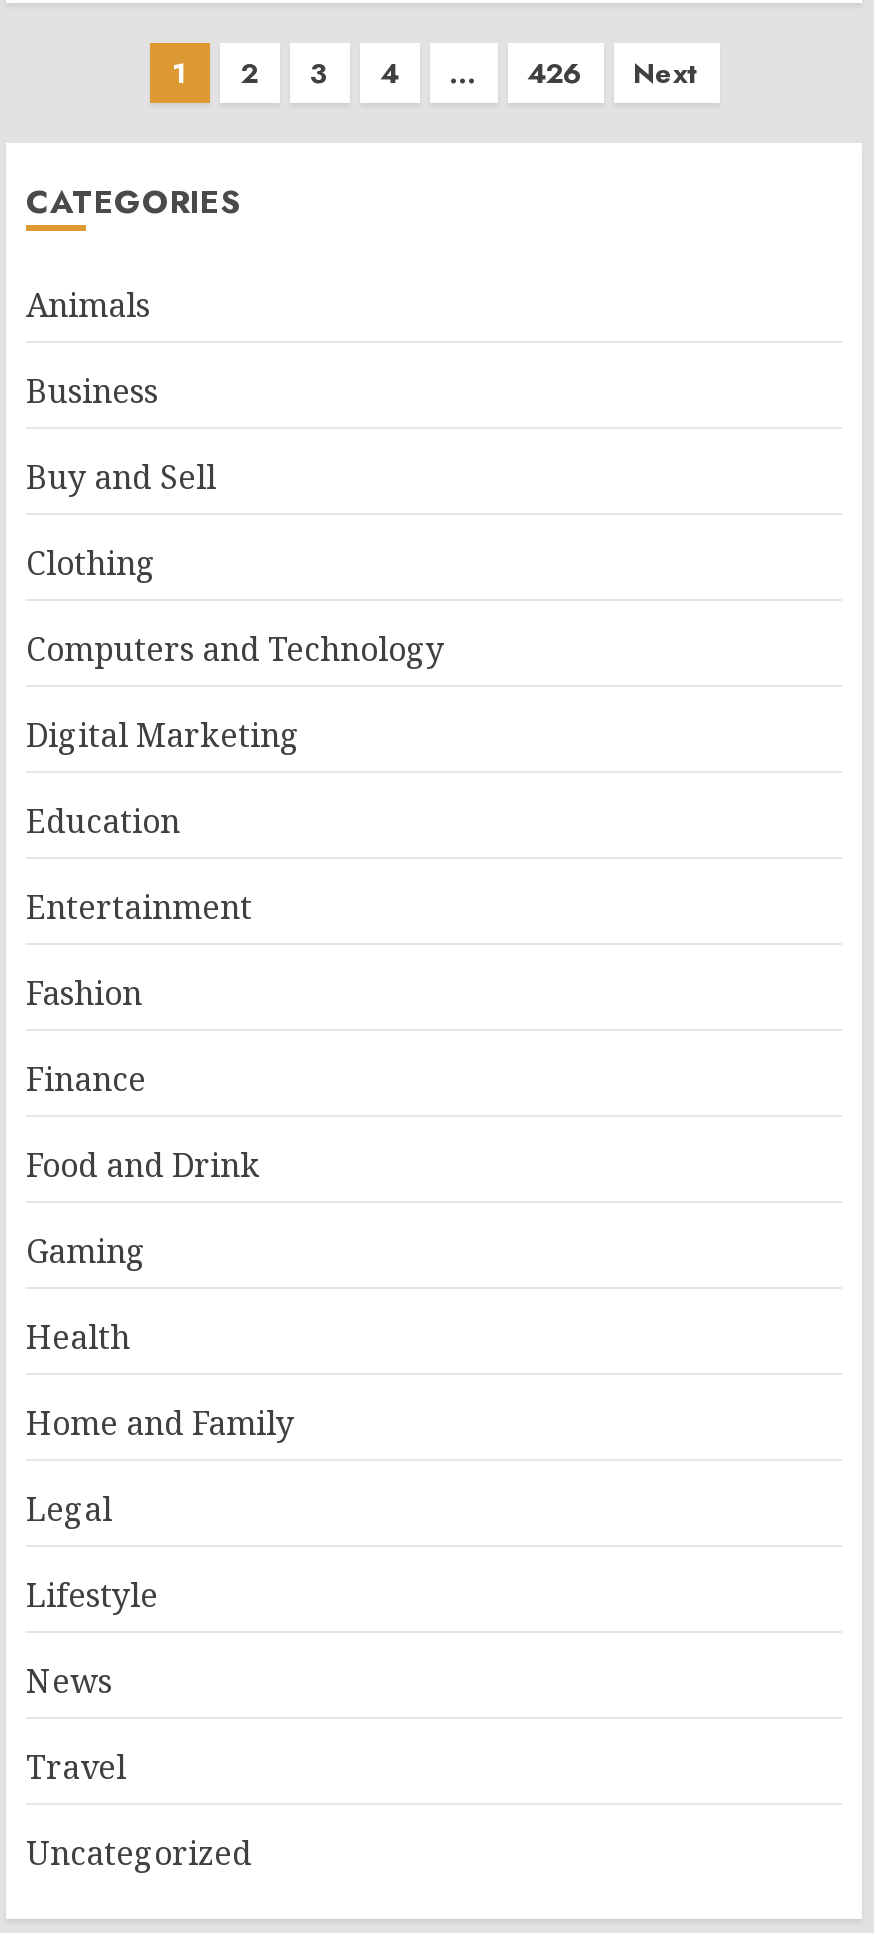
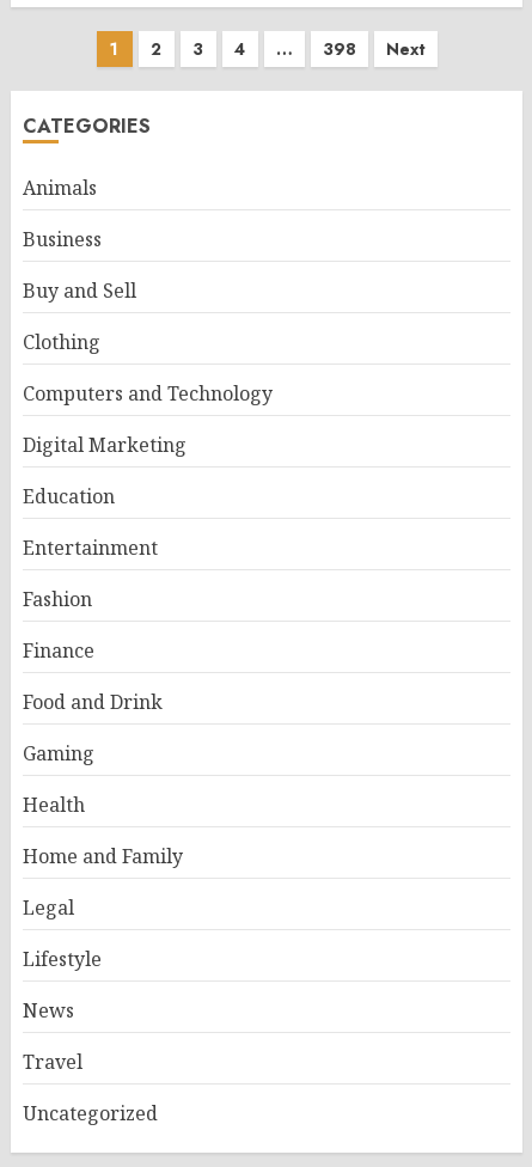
- 426
+ 398
